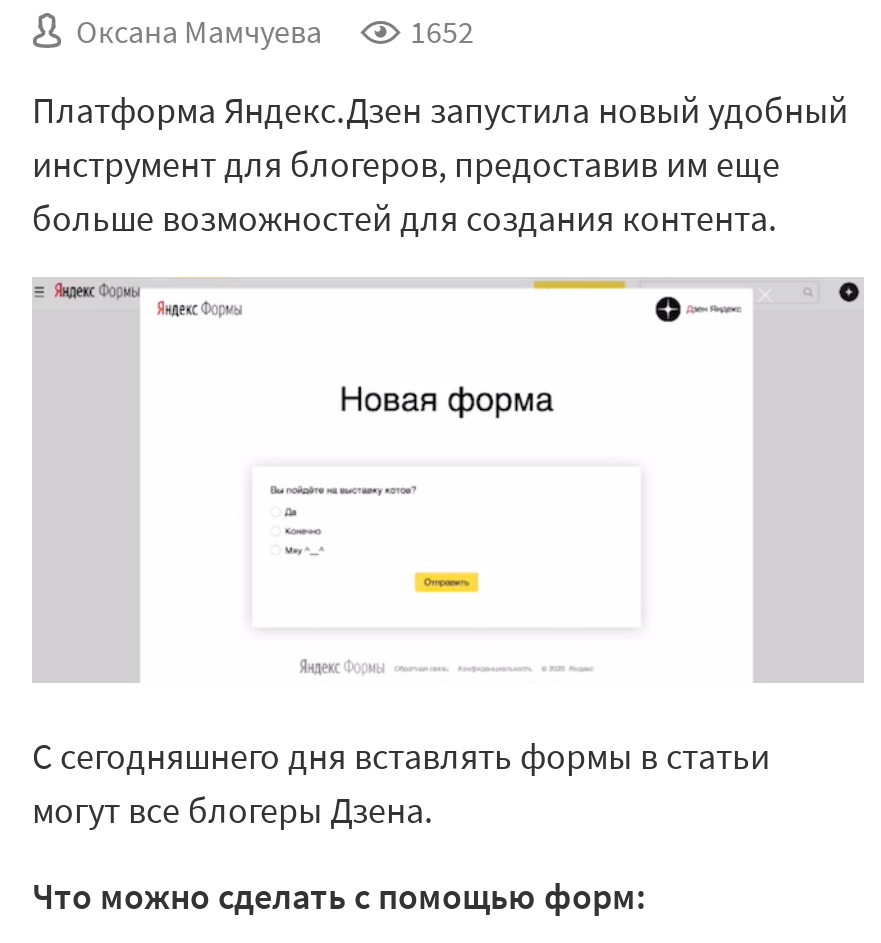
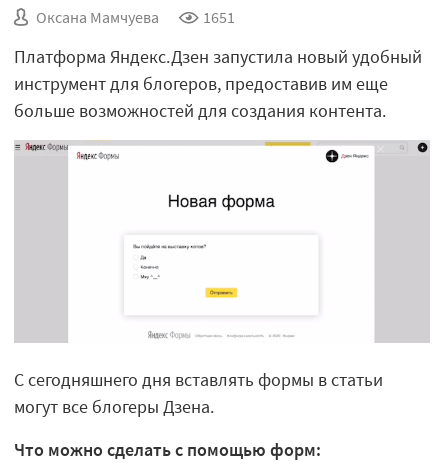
- 1652
+ 1651
